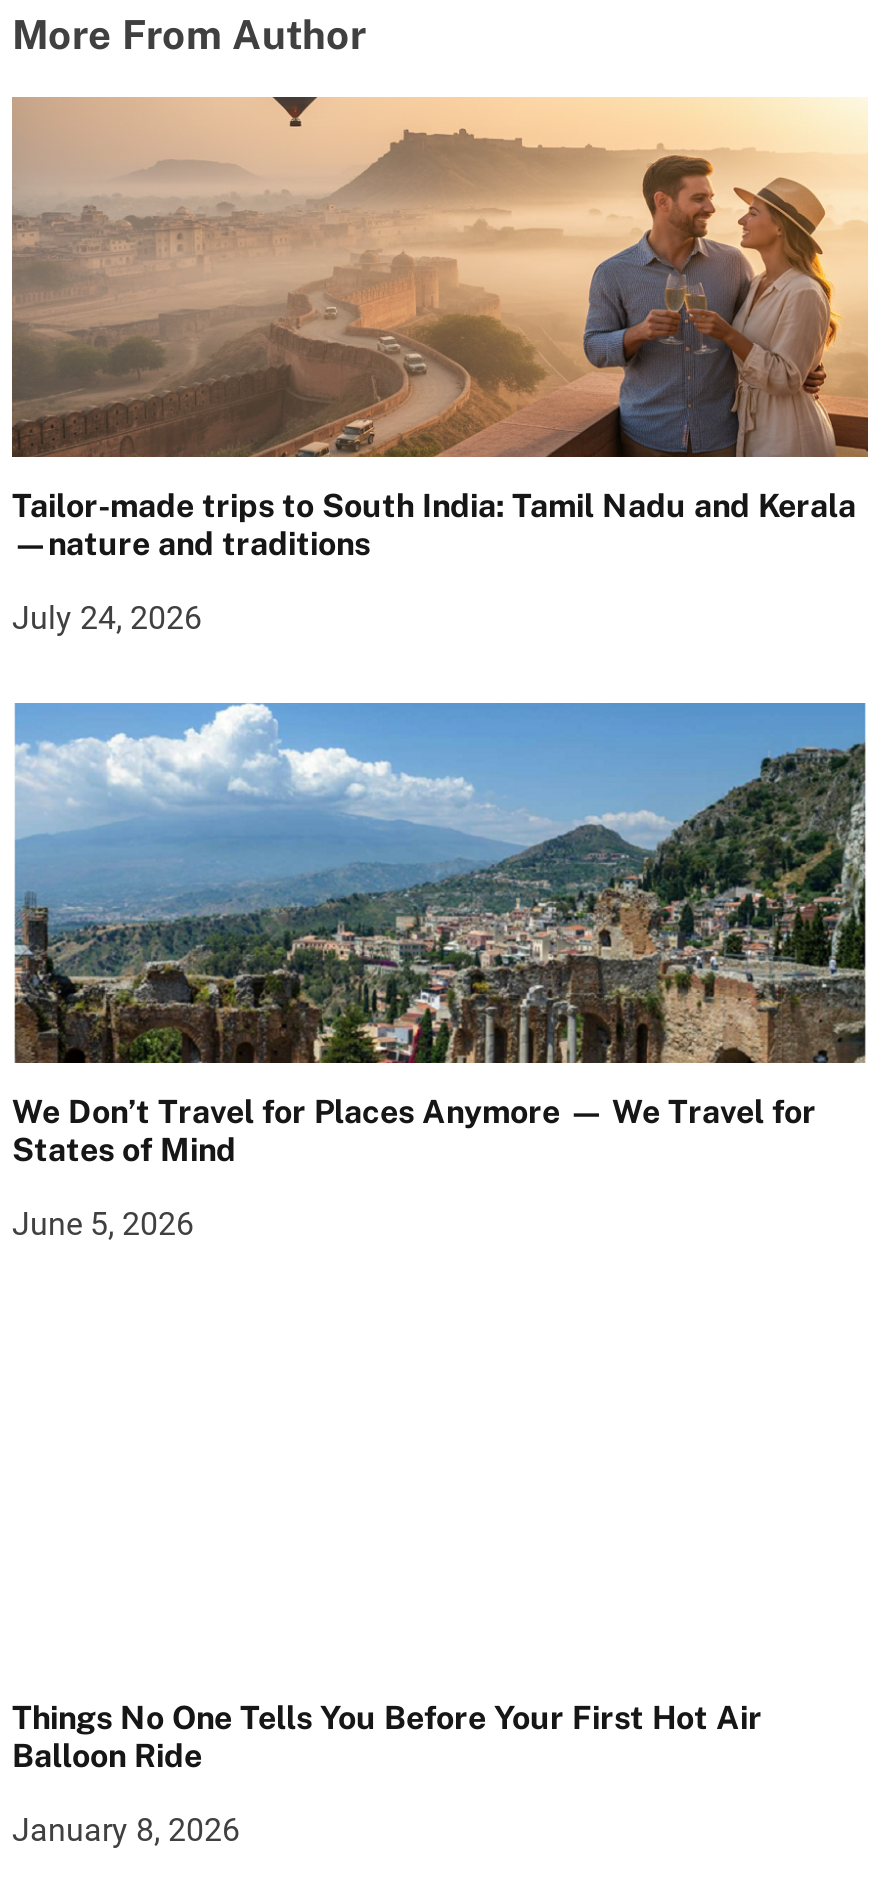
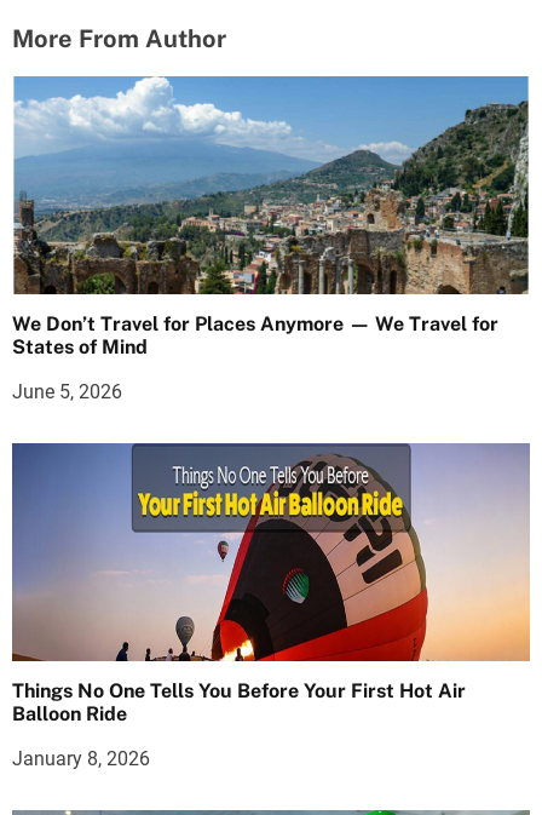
- [image]
- Tailor-made trips to South India: Tamil Nadu and Kerala
- —nature and traditions
- July 24, 2026

+ [image]
